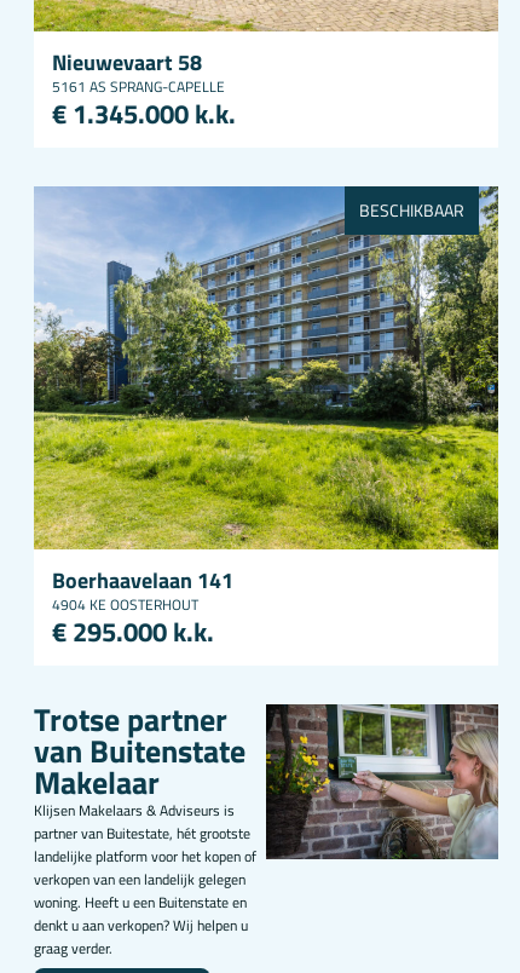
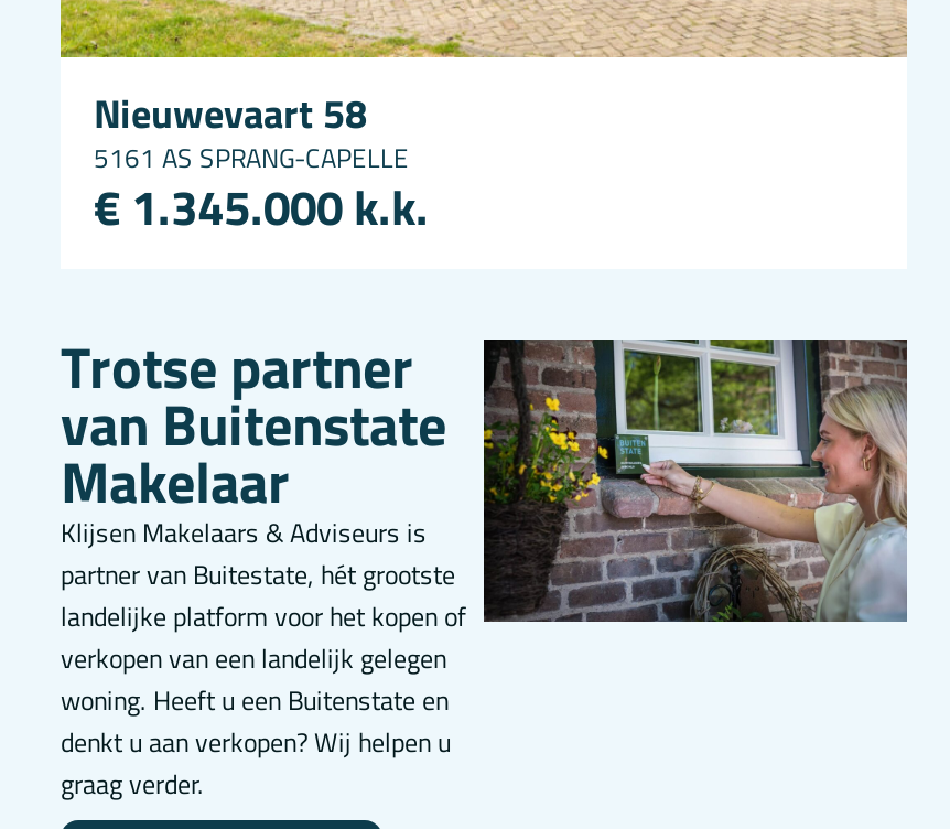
- [image]
- BESCHIKBAAR

- Boerhaavelaan 141
- 4904 KE OOSTERHOUT
- € 295.000 k.k.
